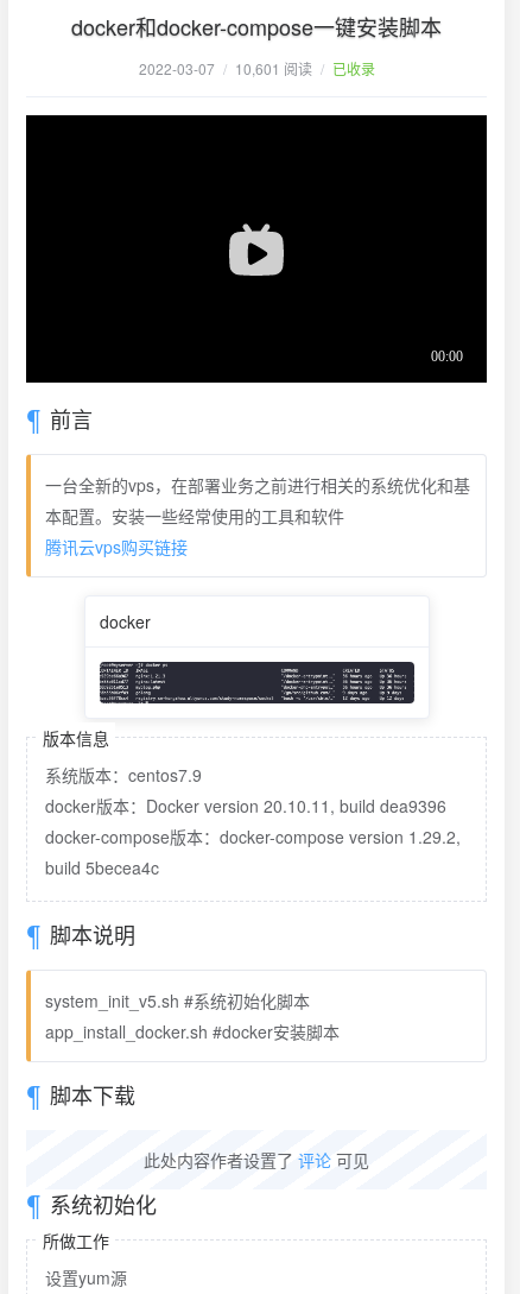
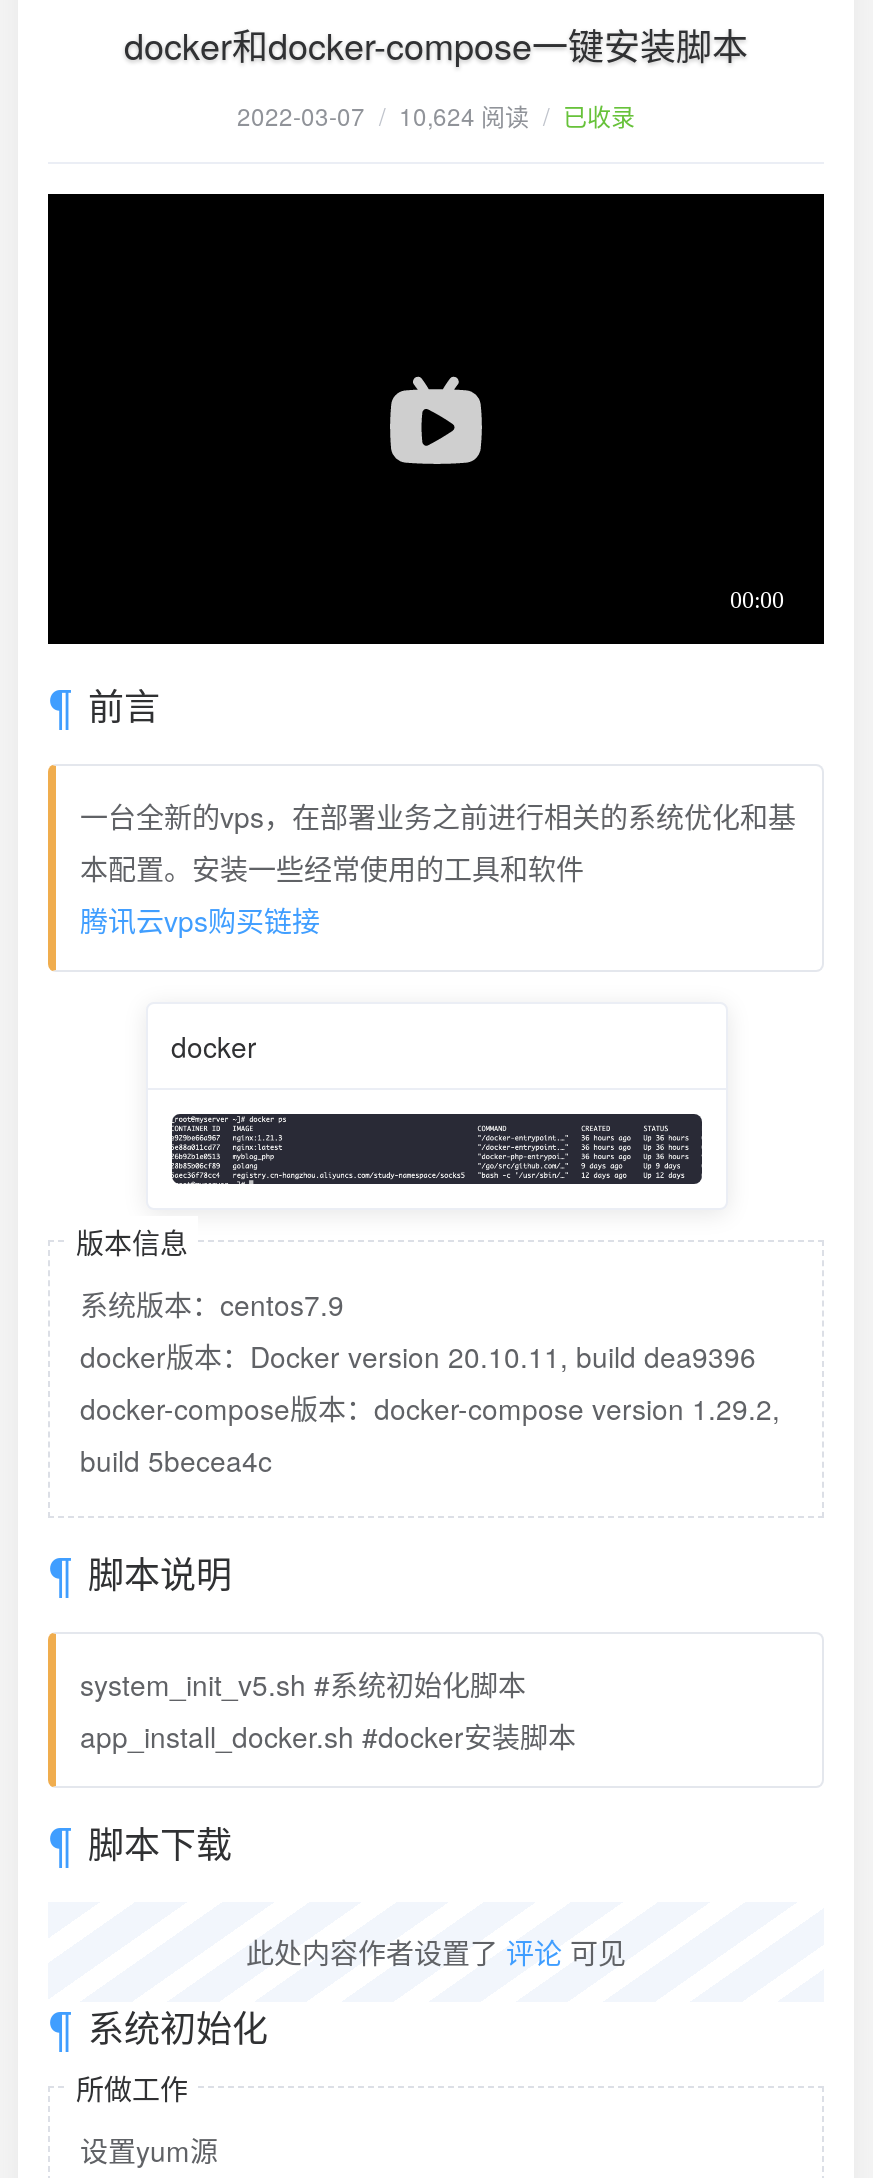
- 2022-03-07 / 10,601 阅读 / 已收录
+ 2022-03-07 / 10,624 阅读 / 已收录
